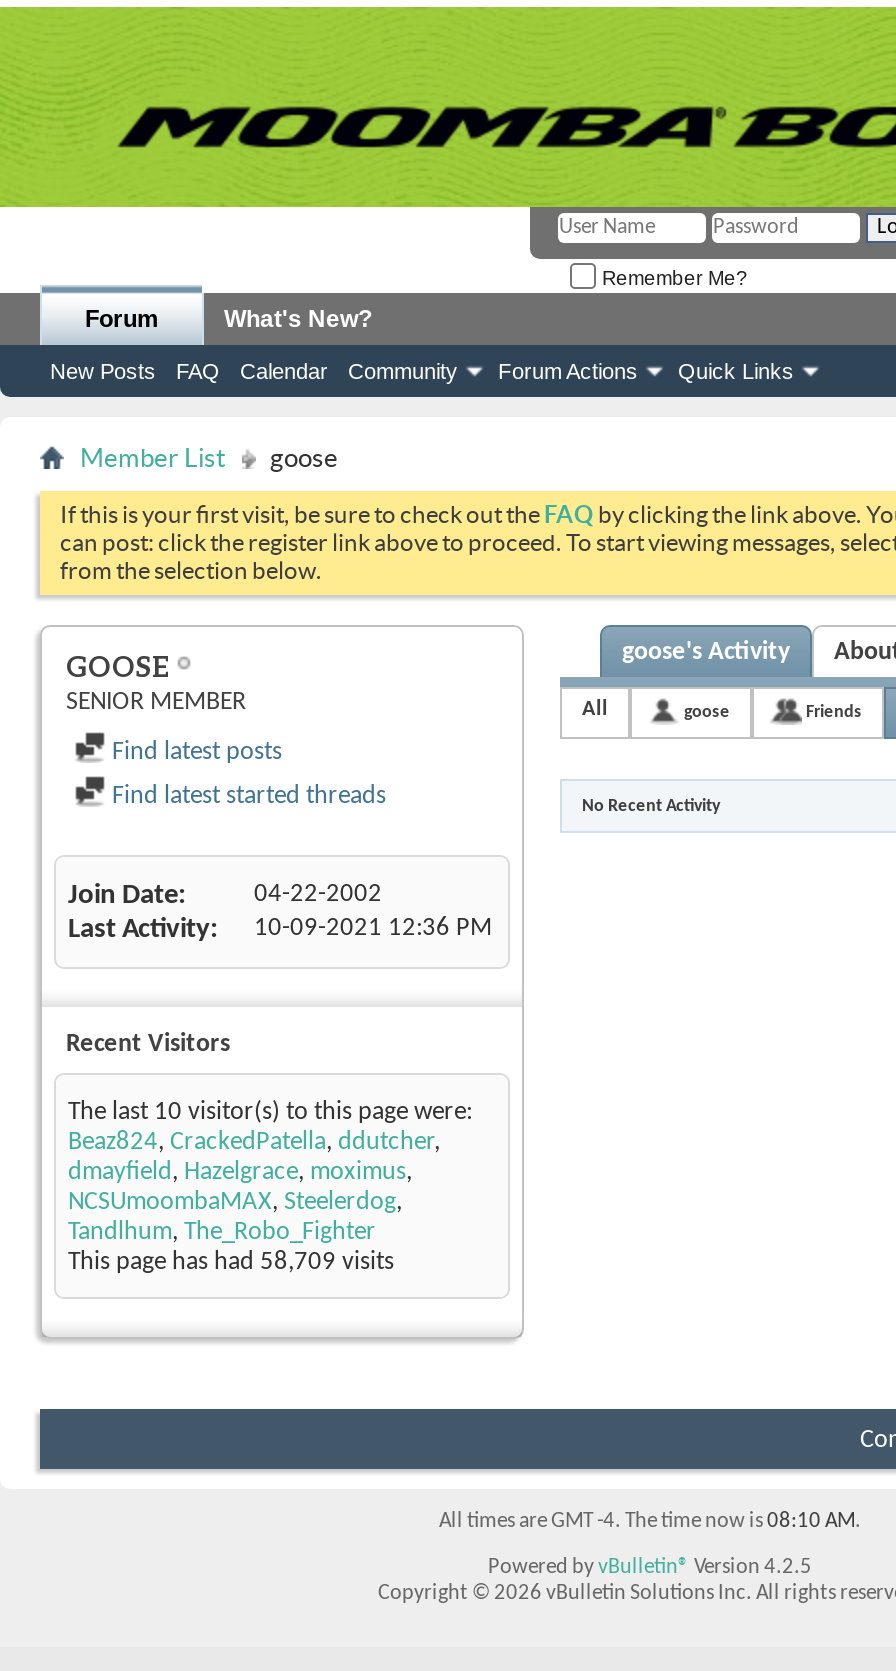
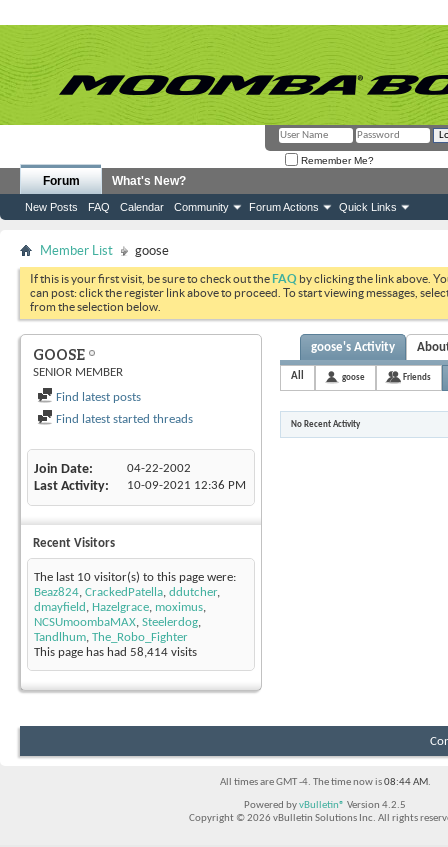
- This page has had 58,709 visits
+ This page has had 58,414 visits

- All times are GMT -4. The time now is 08:10 AM.
+ All times are GMT -4. The time now is 08:44 AM.
